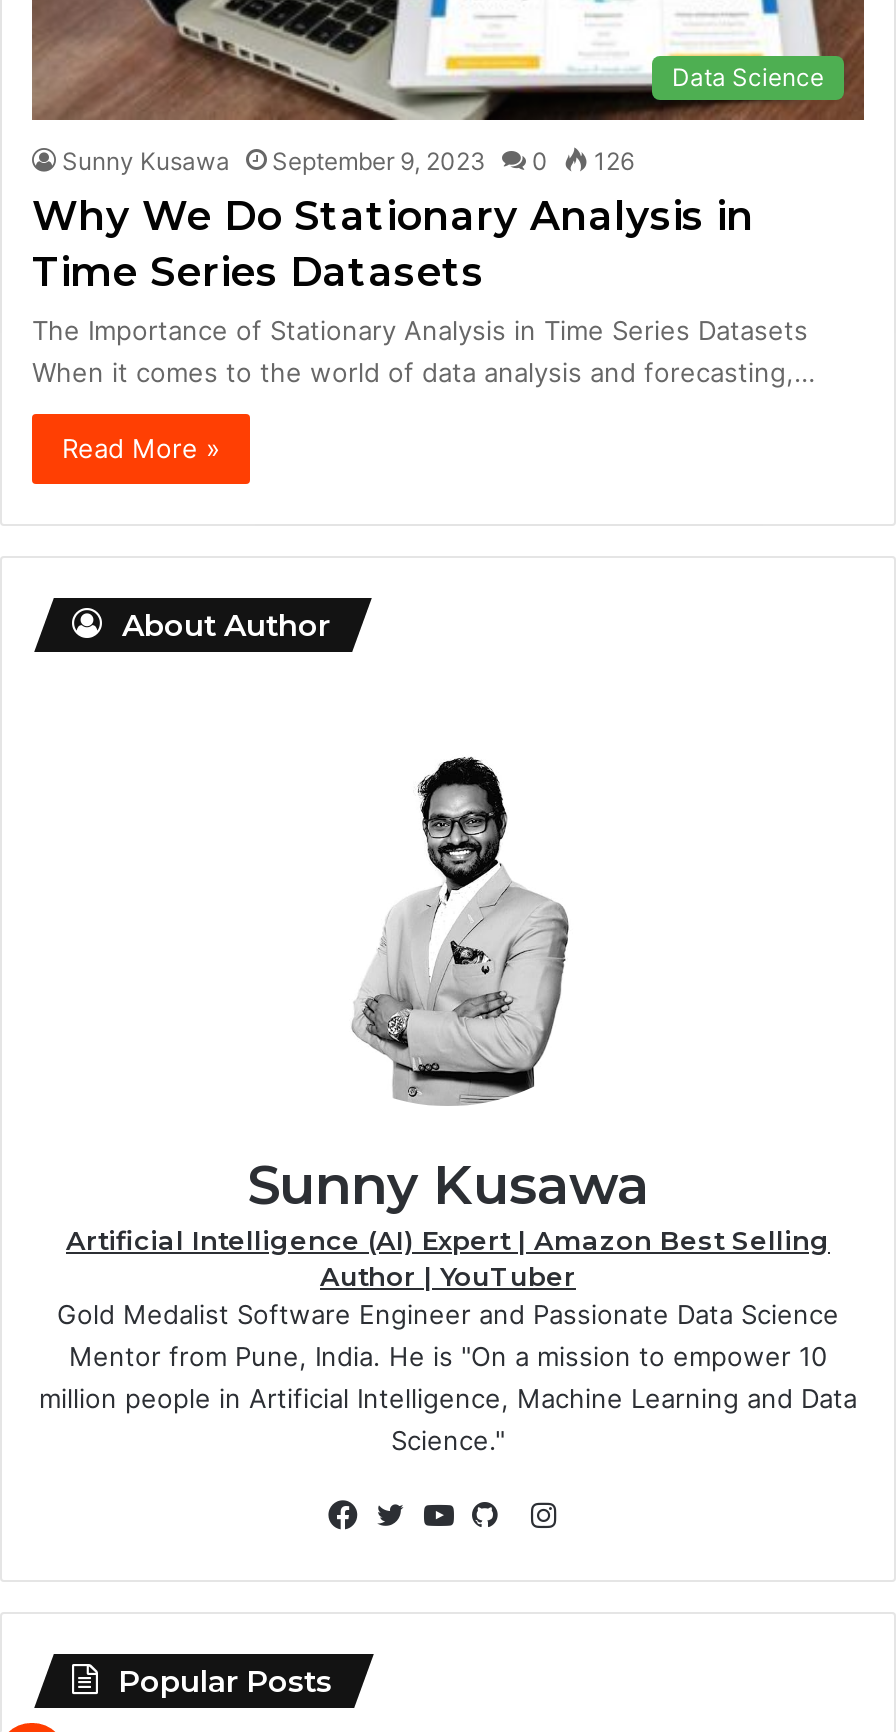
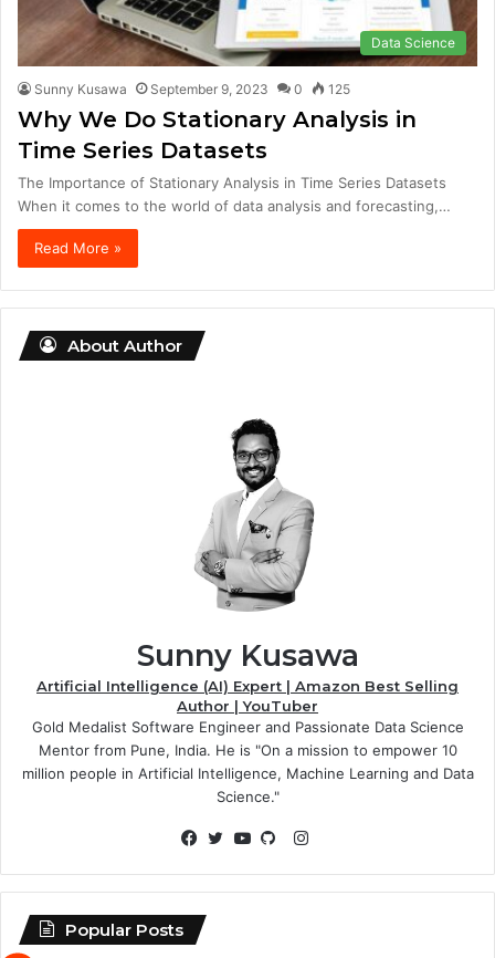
- Sunny Kusawa September 9, 2023 0 126
+ Sunny Kusawa September 9, 2023 0 125
